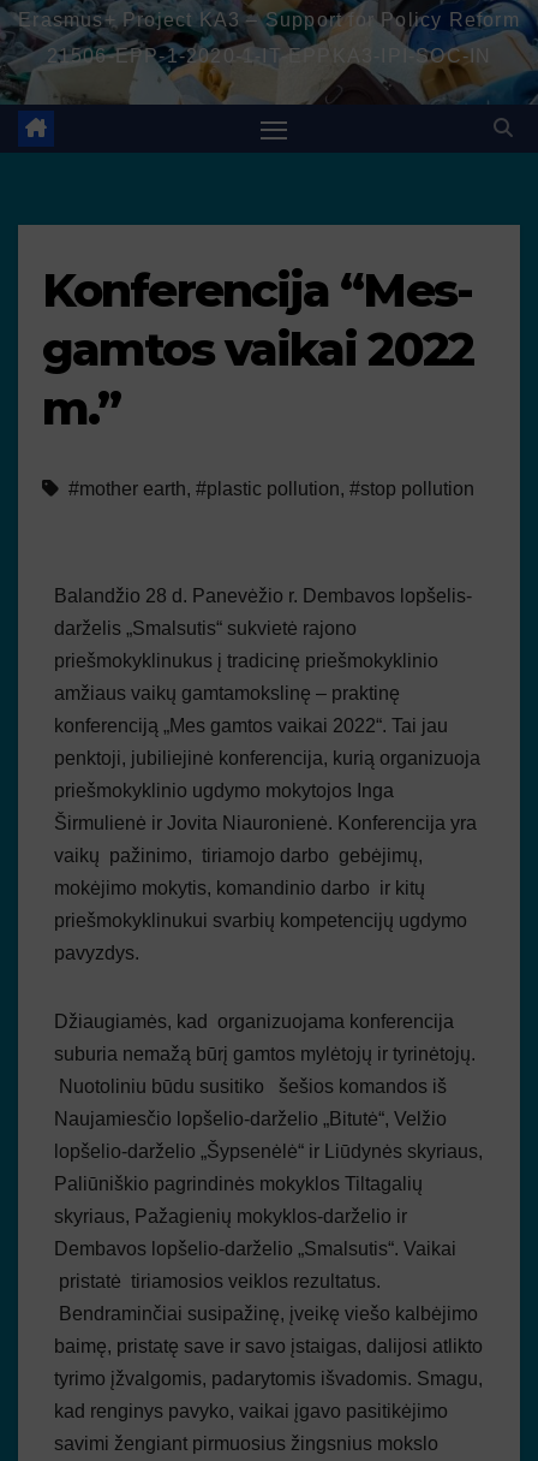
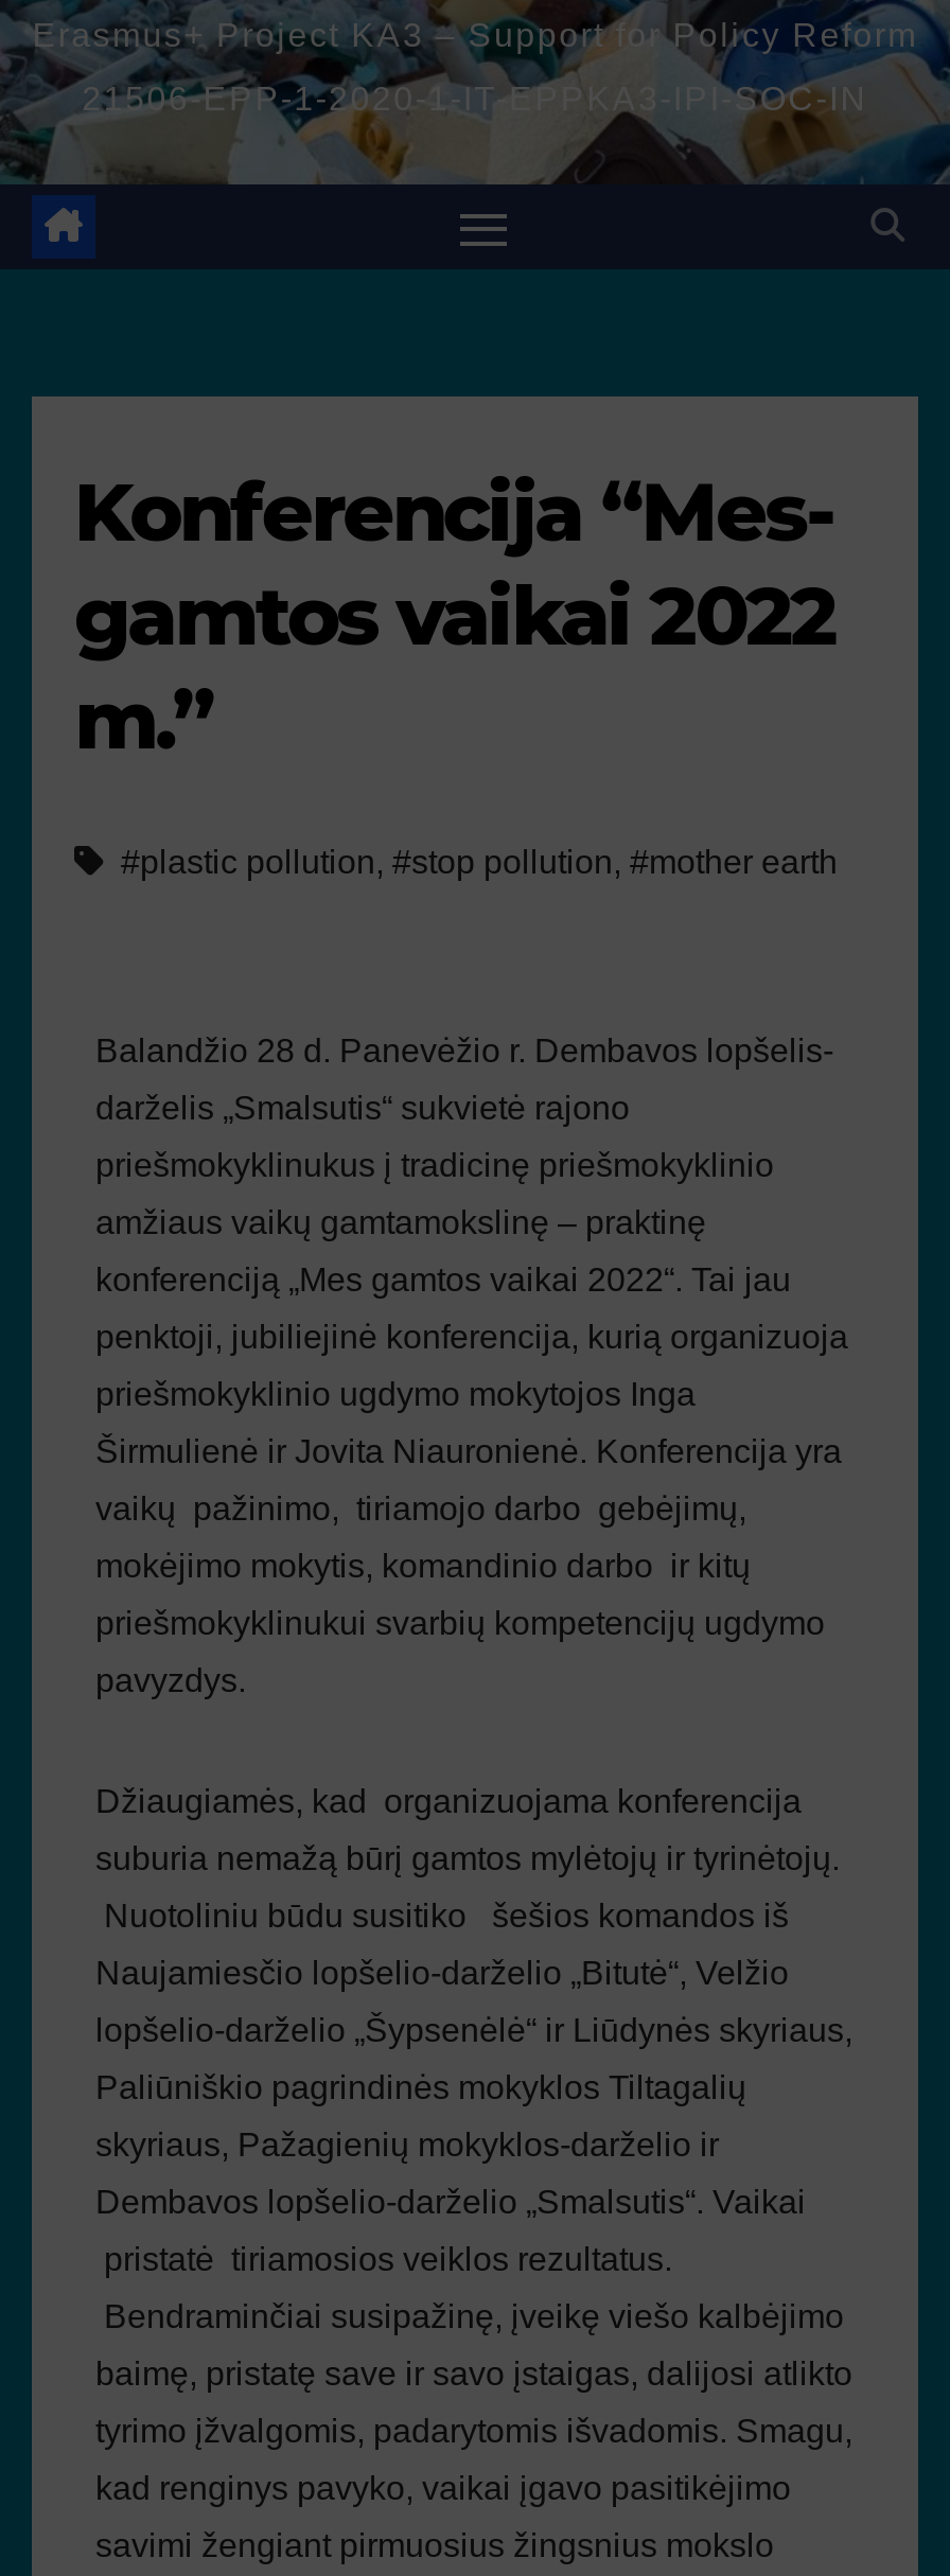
- #mother earth, #plastic pollution, #stop pollution
+ #plastic pollution, #stop pollution, #mother earth
